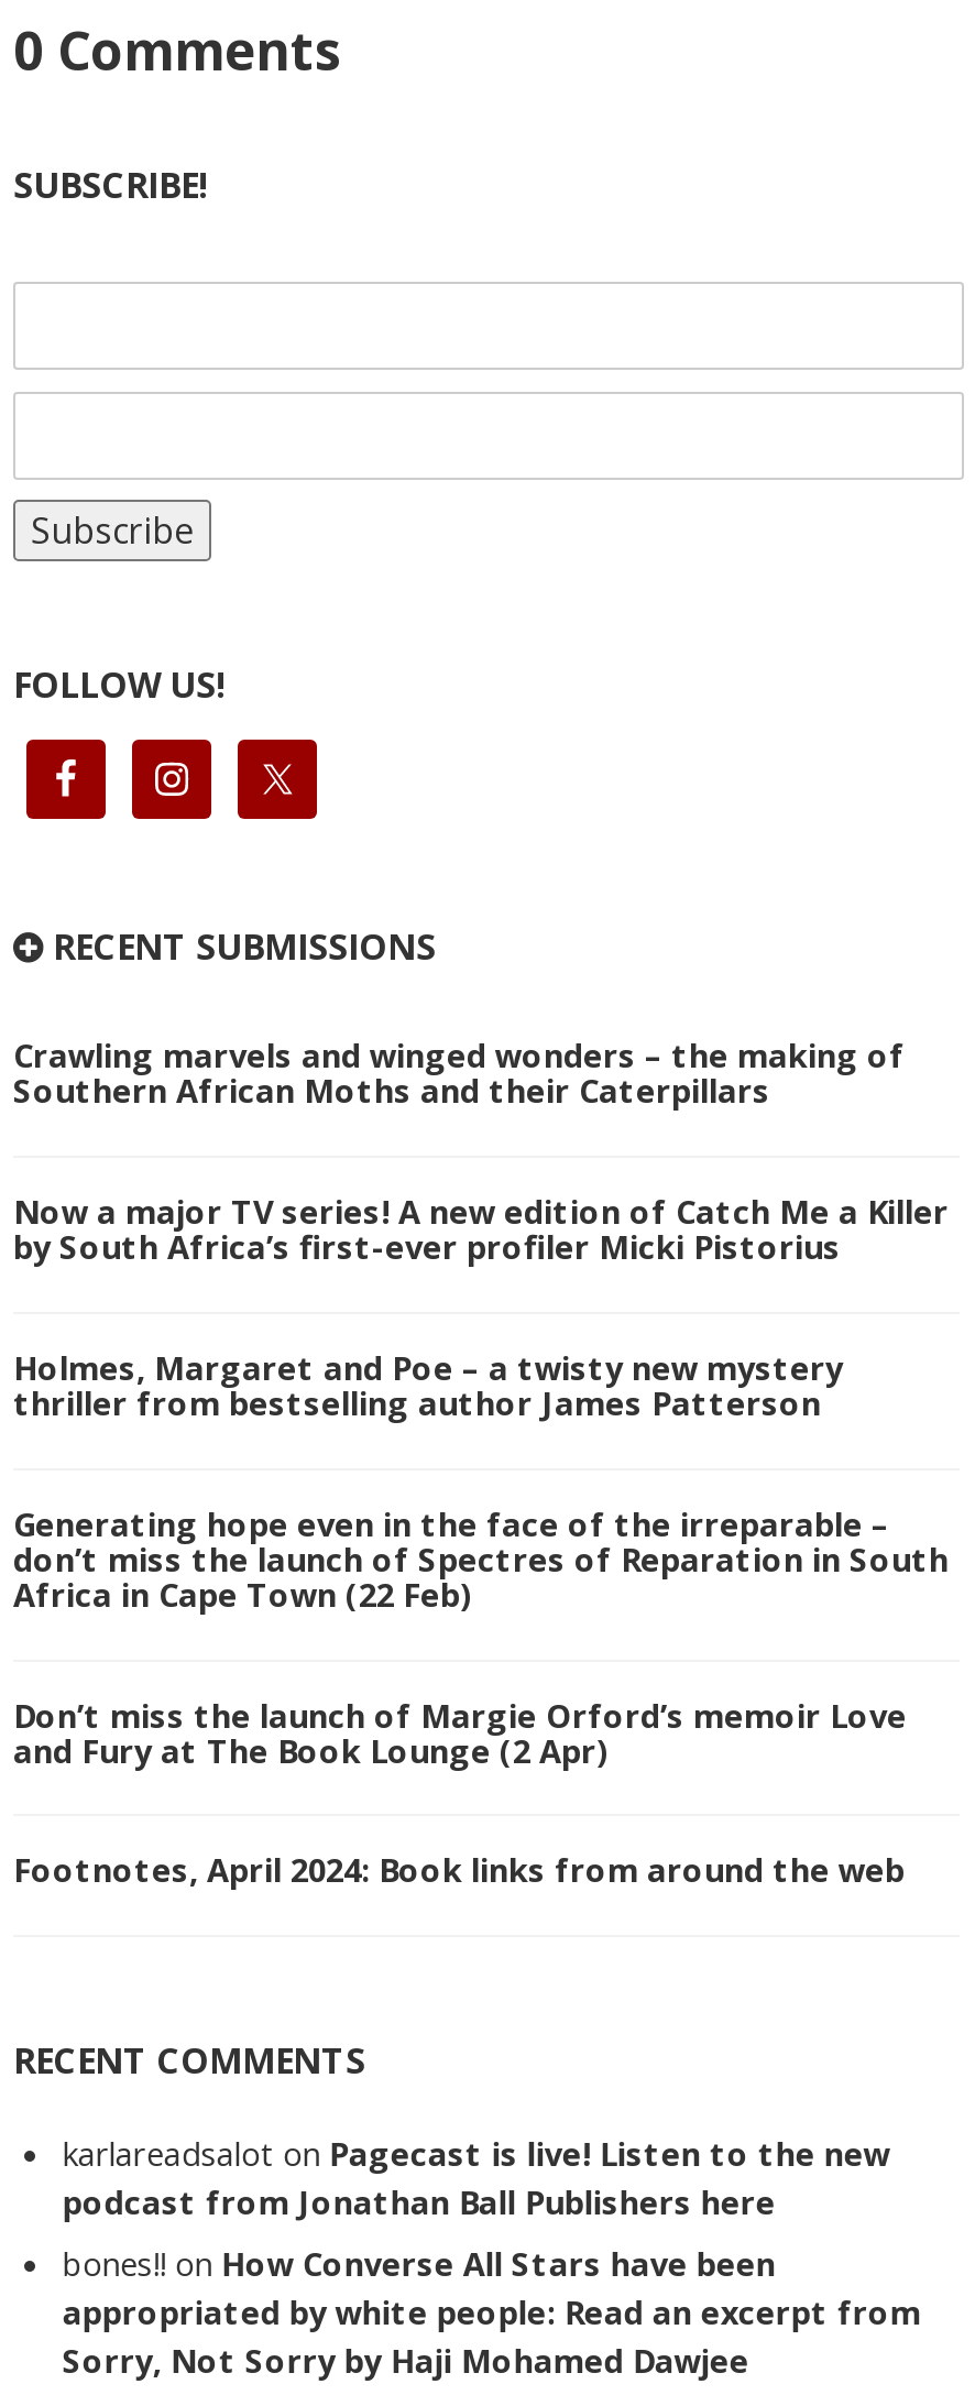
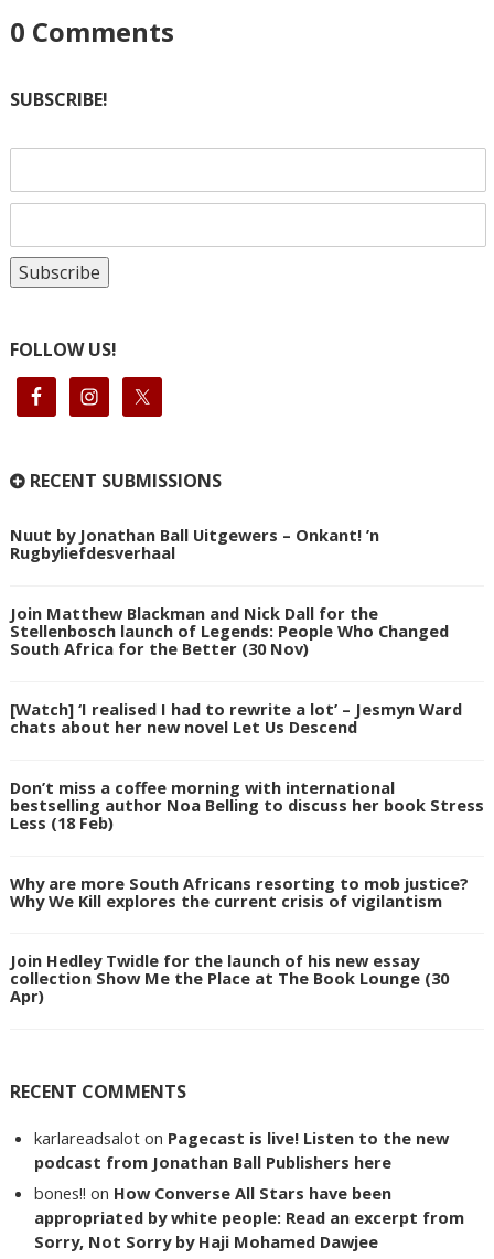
- Crawling marvels and winged wonders – the making of
- Southern African Moths and their Caterpillars
+ Nuut by Jonathan Ball Uitgewers – Onkant! ’n
+ Rugbyliefdesverhaal

- Now a major TV series! A new edition of Catch Me a Killer
- by South Africa’s first-ever profiler Micki Pistorius
+ Join Matthew Blackman and Nick Dall for the
+ Stellenbosch launch of Legends: People Who Changed
+ South Africa for the Better (30 Nov)

- Holmes, Margaret and Poe – a twisty new mystery
- thriller from bestselling author James Patterson
+ [Watch] ‘I realised I had to rewrite a lot’ – Jesmyn Ward
+ chats about her new novel Let Us Descend

- Generating hope even in the face of the irreparable –
- don’t miss the launch of Spectres of Reparation in South
- Africa in Cape Town (22 Feb)
+ Don’t miss a coffee morning with international
+ bestselling author Noa Belling to discuss her book Stress
+ Less (18 Feb)

- Don’t miss the launch of Margie Orford’s memoir Love
- and Fury at The Book Lounge (2 Apr)
+ Why are more South Africans resorting to mob justice?
+ Why We Kill explores the current crisis of vigilantism

- Footnotes, April 2024: Book links from around the web
+ Join Hedley Twidle for the launch of his new essay
+ collection Show Me the Place at The Book Lounge (30
+ Apr)
